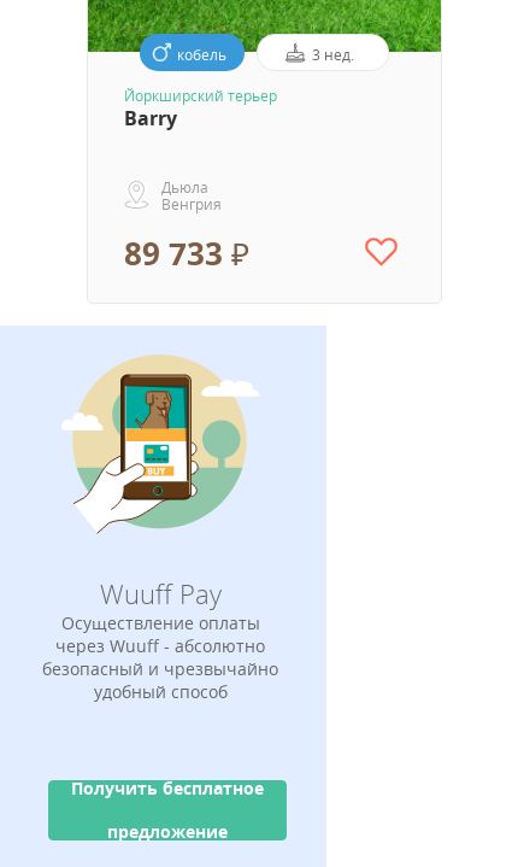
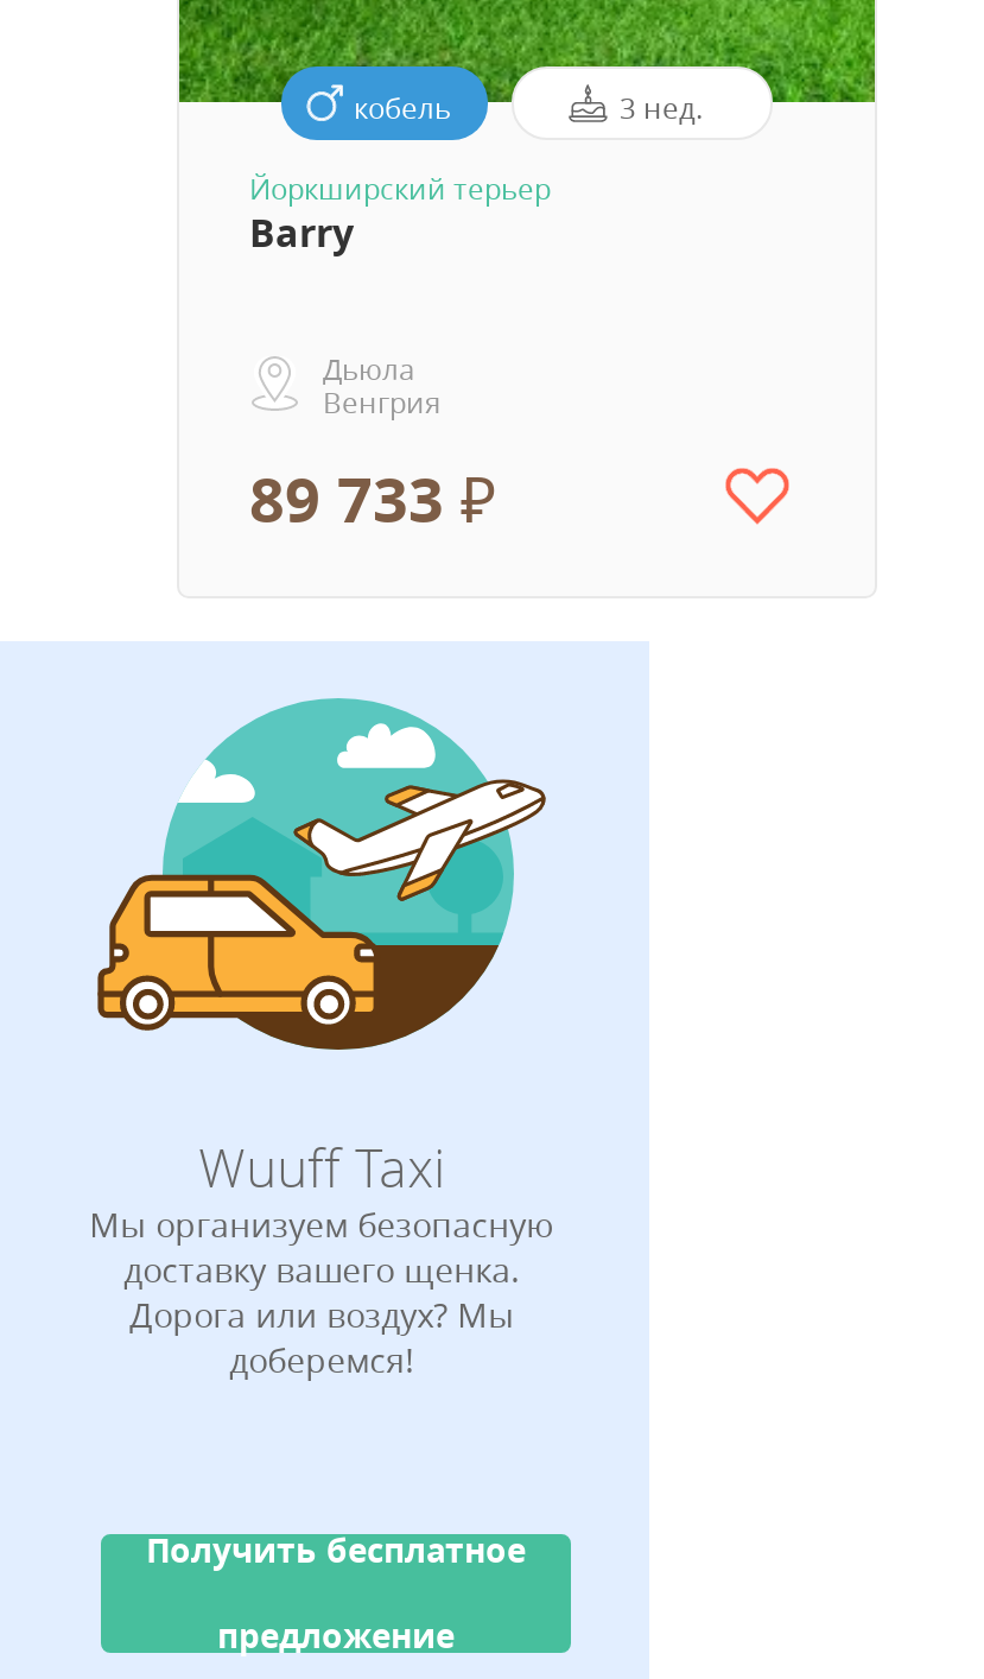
- [image]
- Wuuff Pay
- Осуществление оплаты
- через Wuuff - абсолютно
- безопасный и чрезвычайно
- удобный способ
+ [image]
+ Wuuff Taxi
+ Мы организуем безопасную
+ доставку вашего щенка.
+ Дорога или воздух? Мы
+ доберемся!
